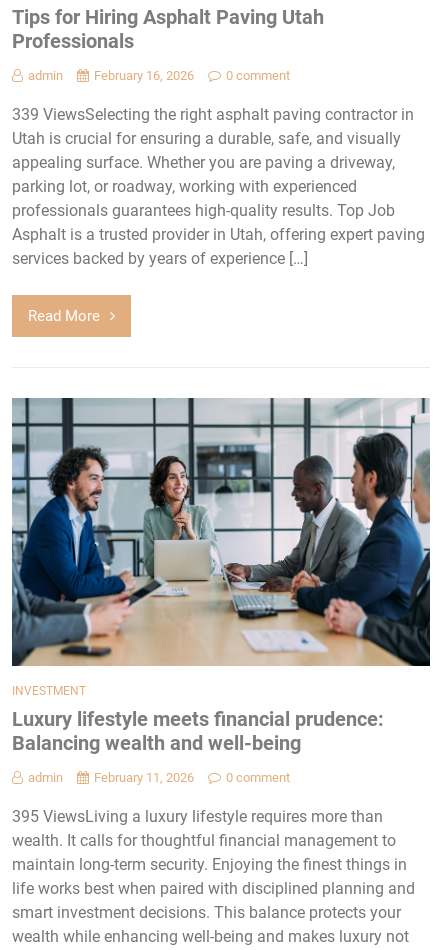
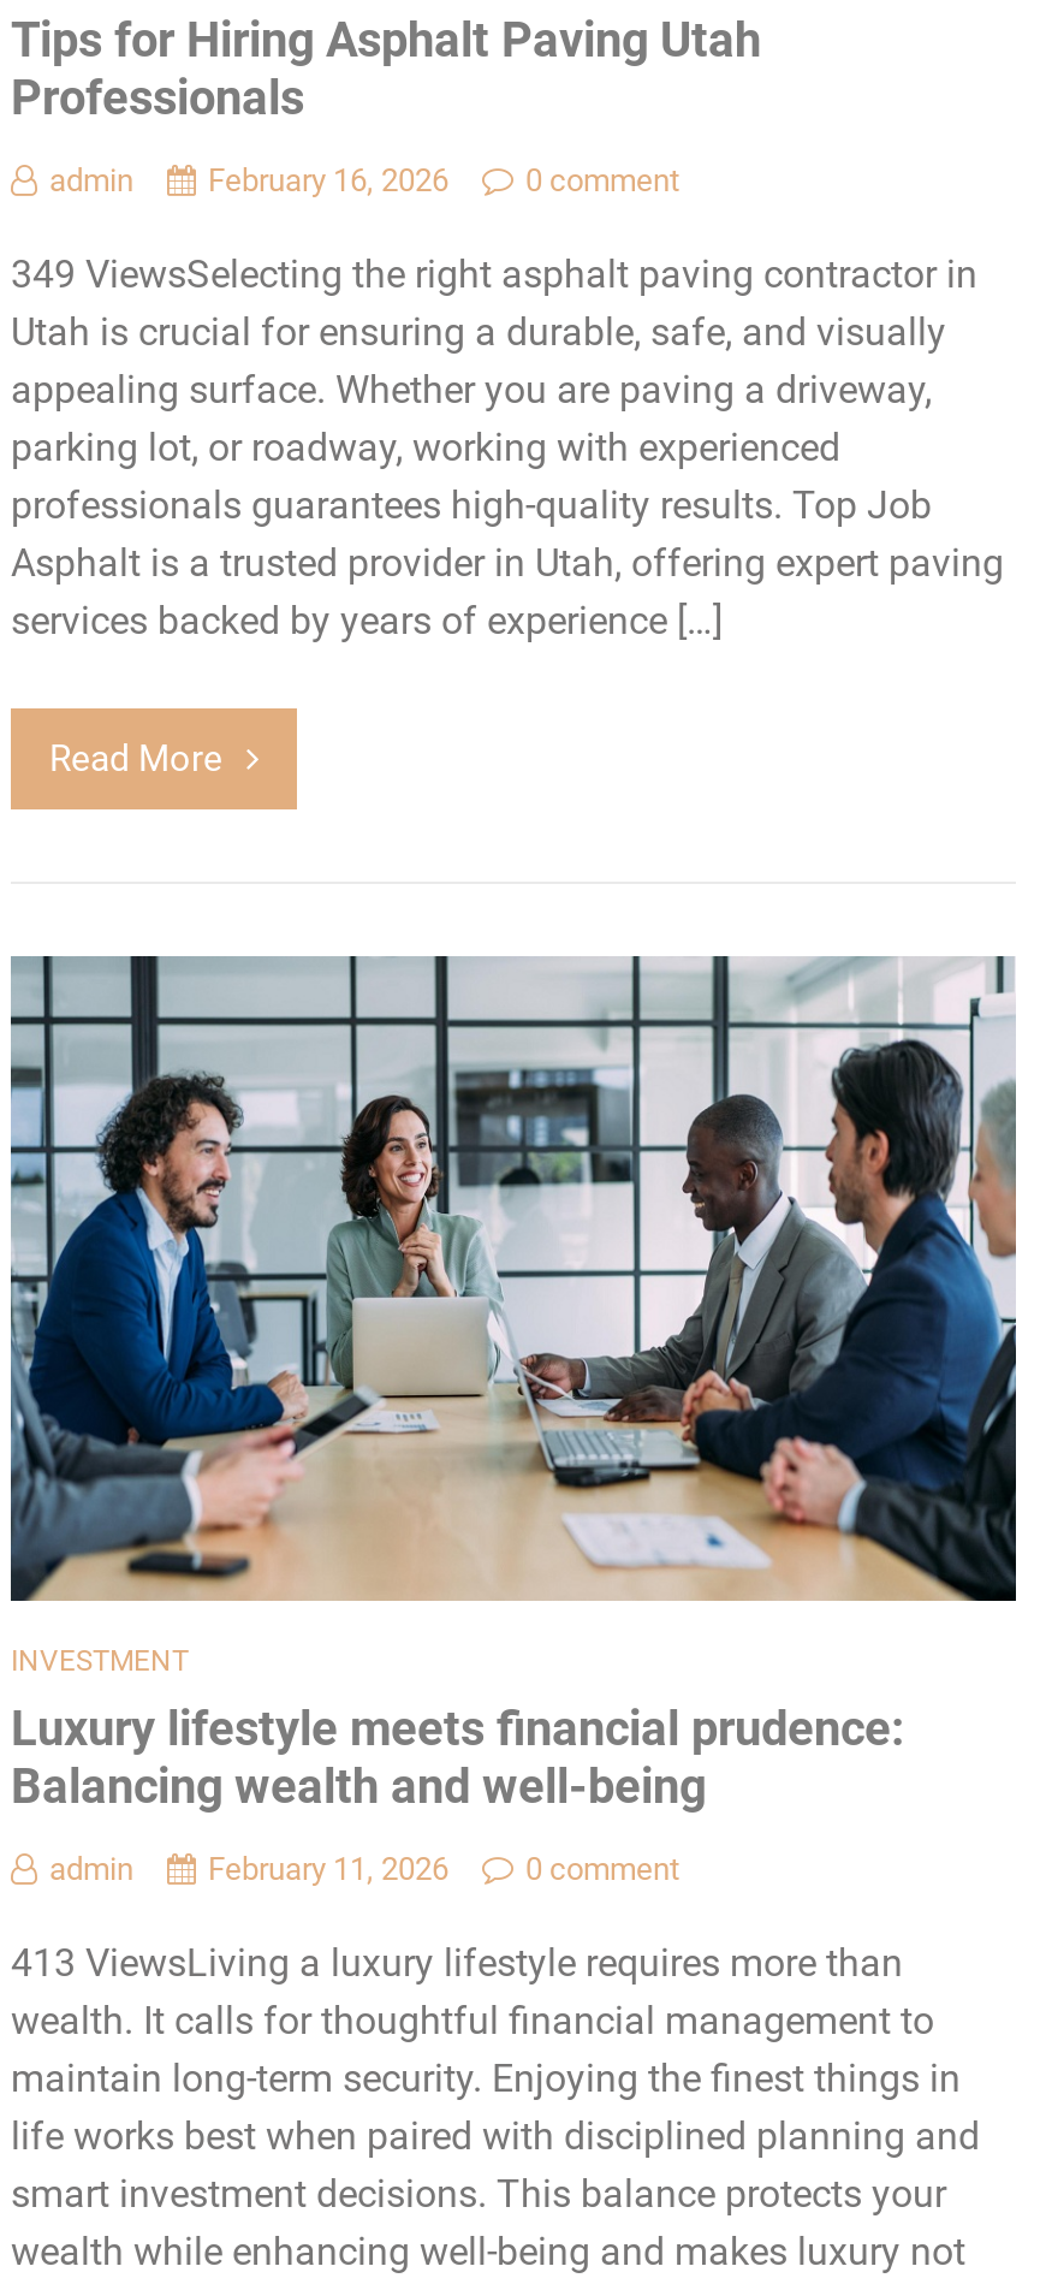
- 339 ViewsSelecting the right asphalt paving contractor in
+ 349 ViewsSelecting the right asphalt paving contractor in

- 395 ViewsLiving a luxury lifestyle requires more than
+ 413 ViewsLiving a luxury lifestyle requires more than
